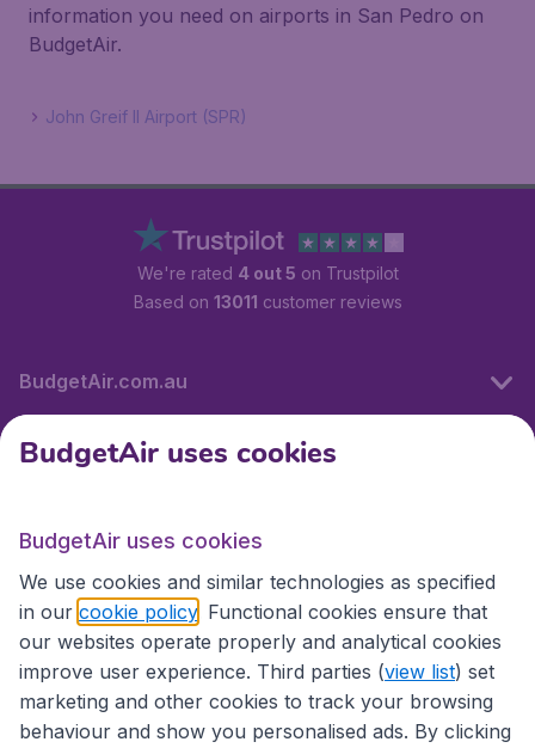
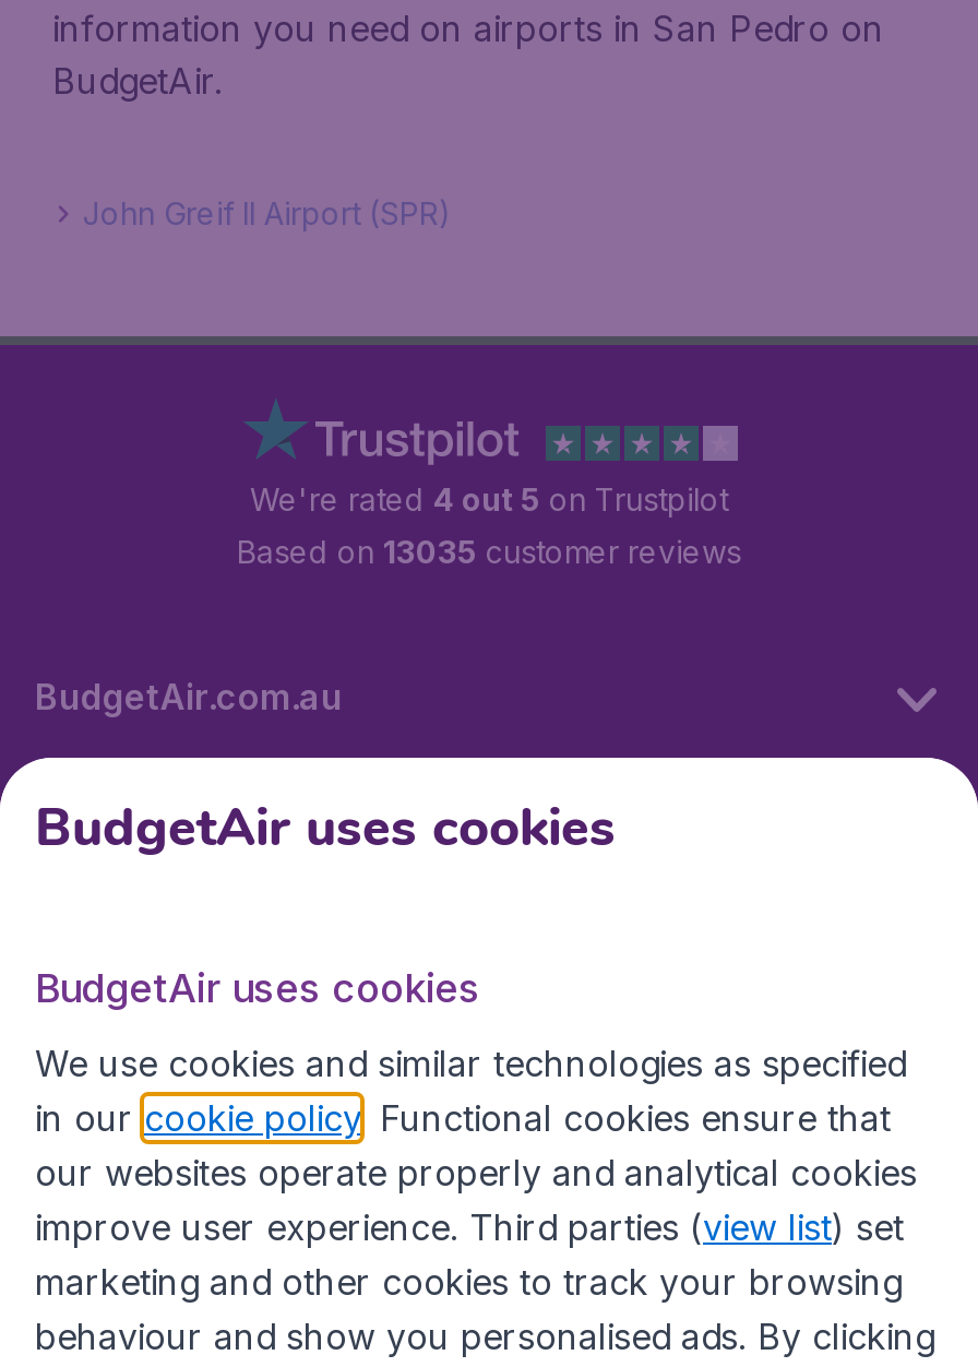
- Based on 13011 customer reviews
+ Based on 13035 customer reviews
